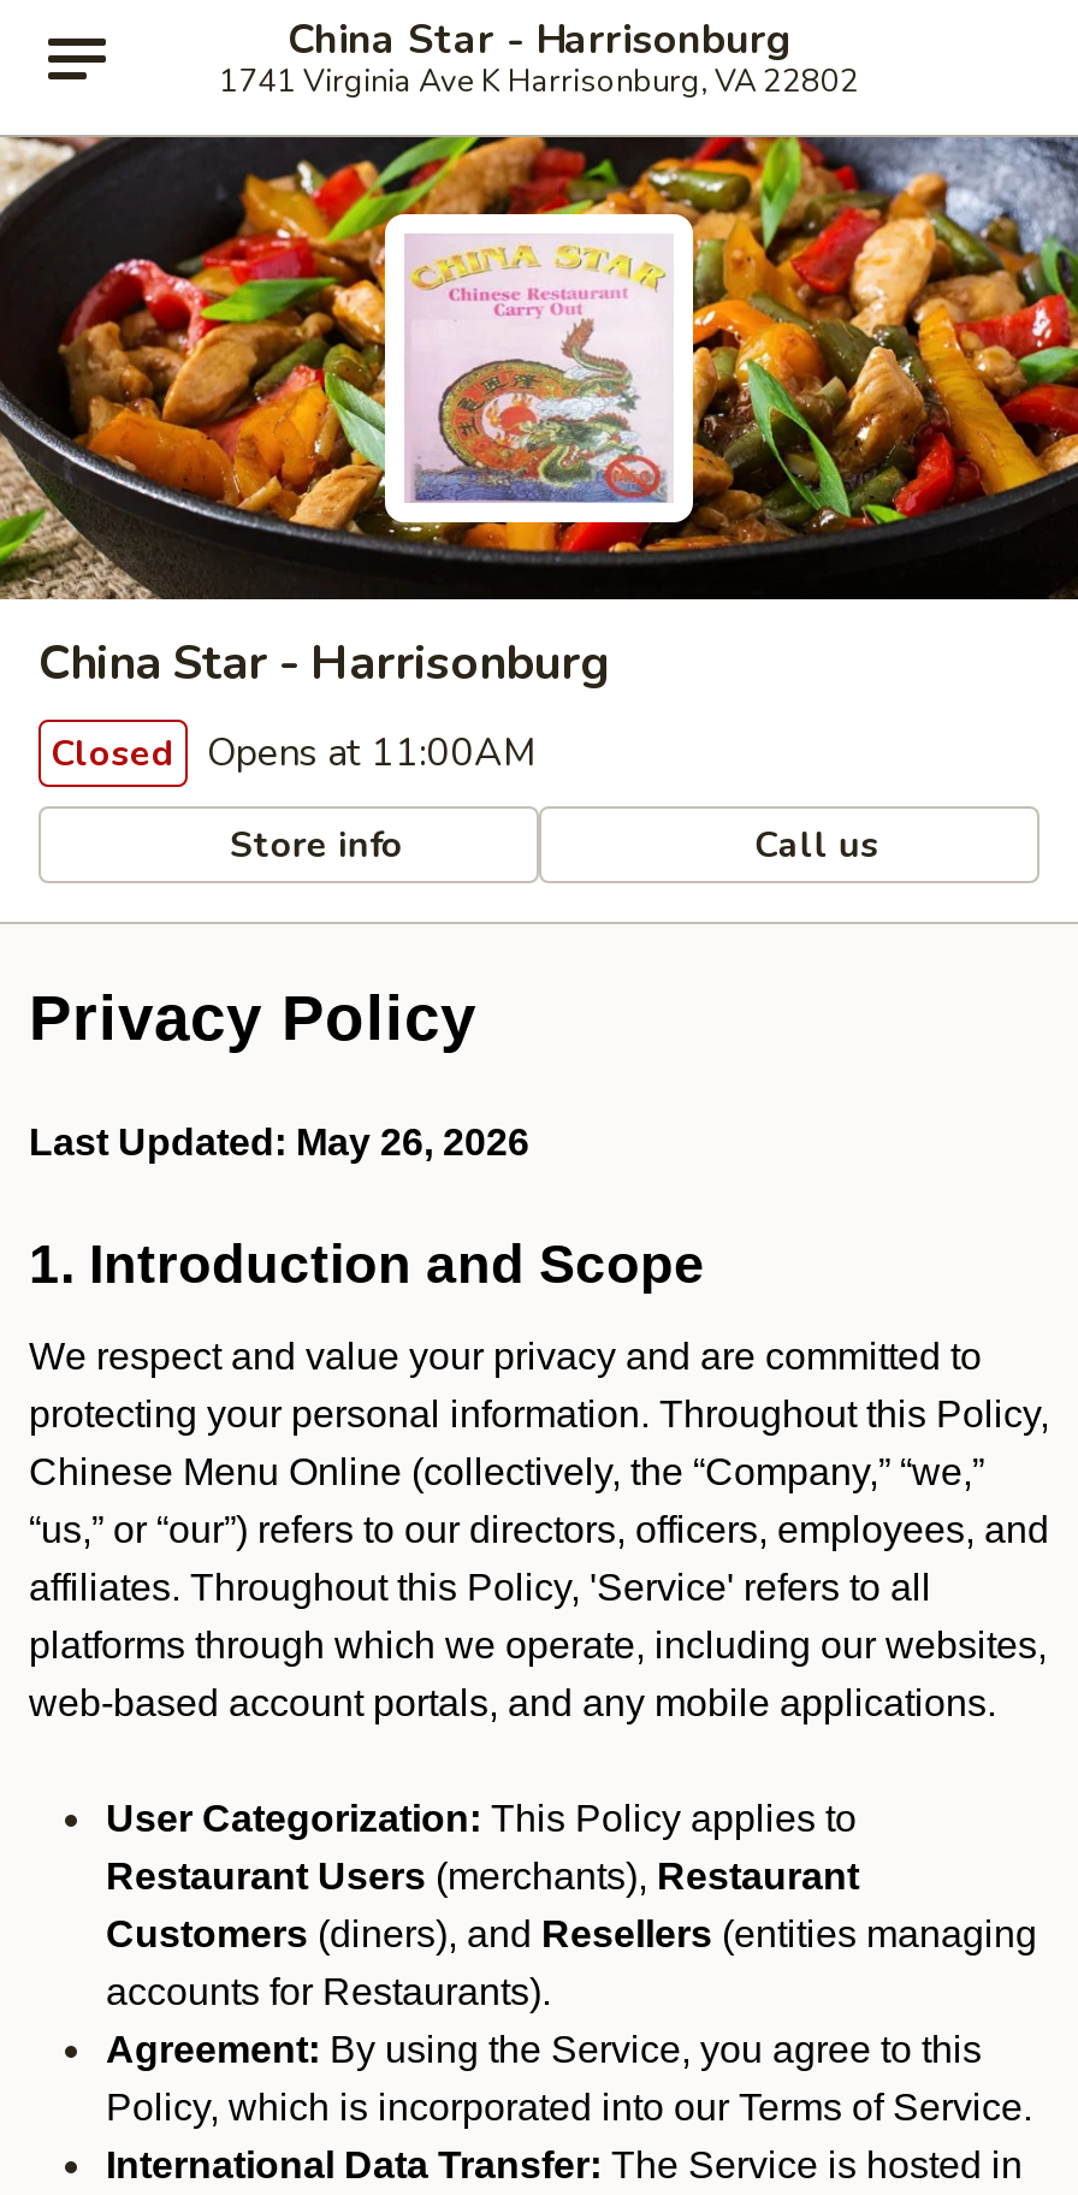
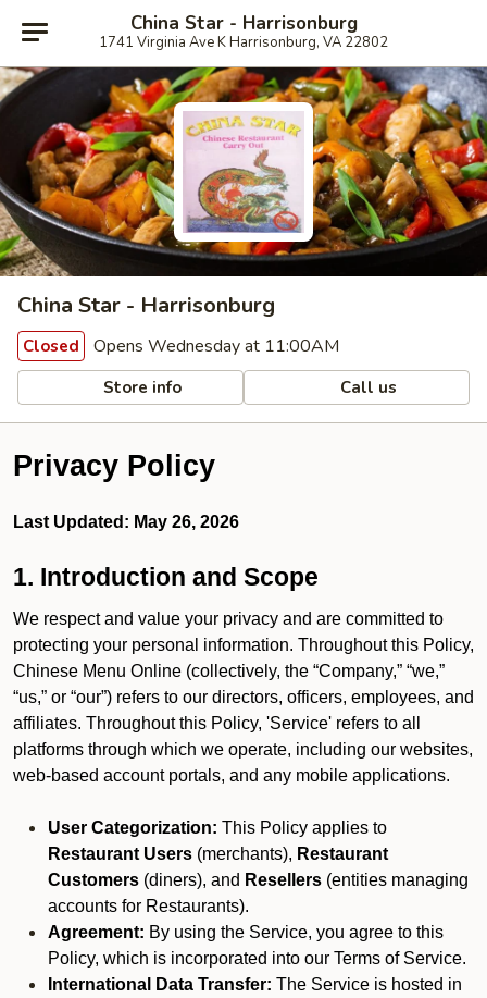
- Closed Opens at 11:00AM
+ Closed Opens Wednesday at 11:00AM
